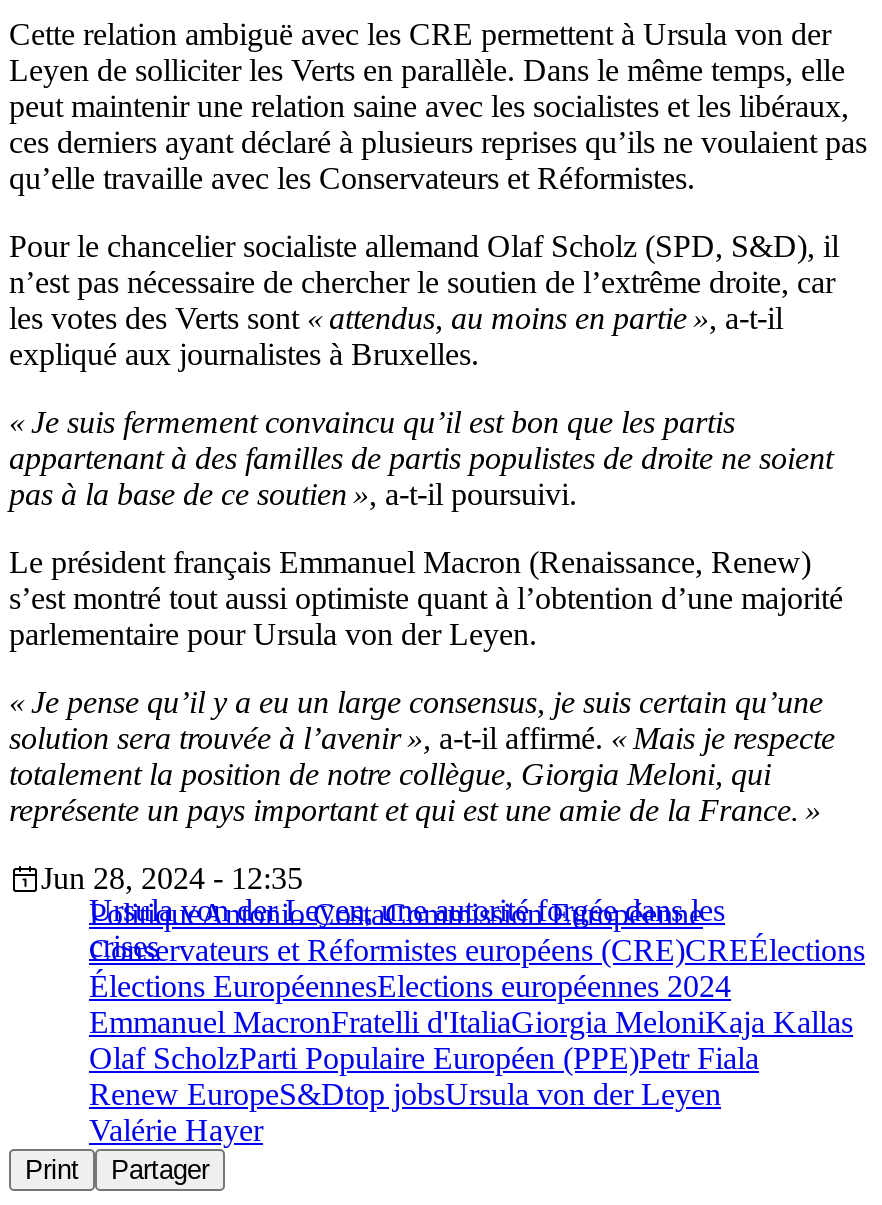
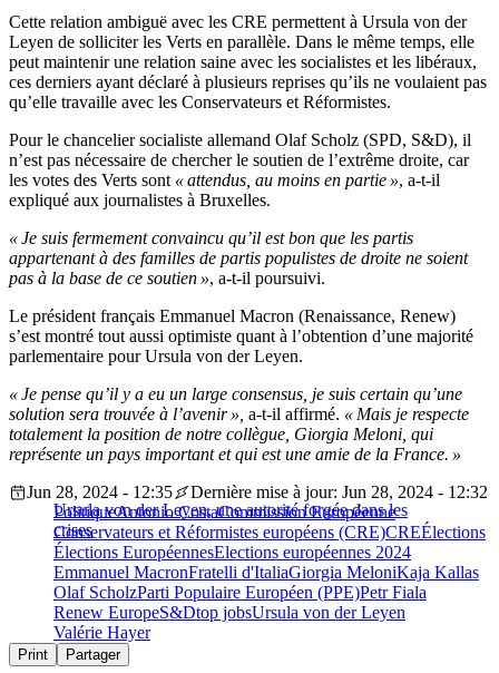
+ Dernière mise à jour: Jun 28, 2024 - 12:32
